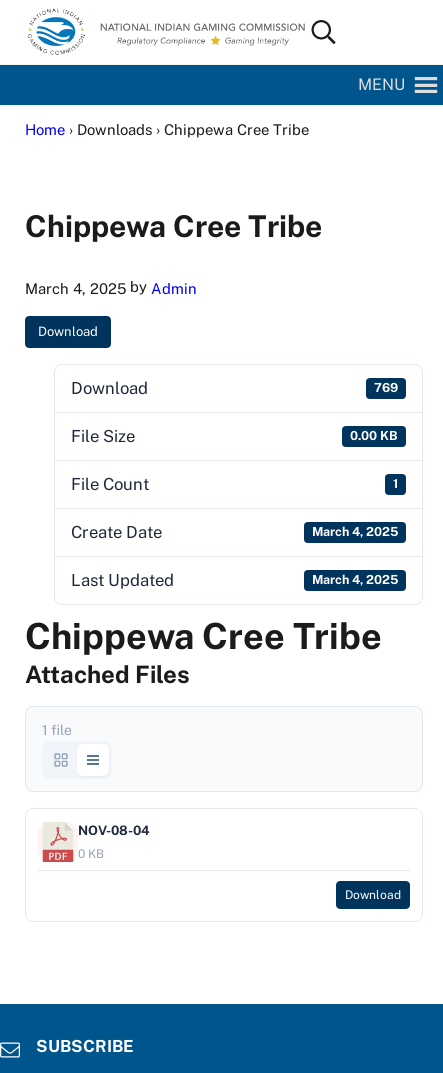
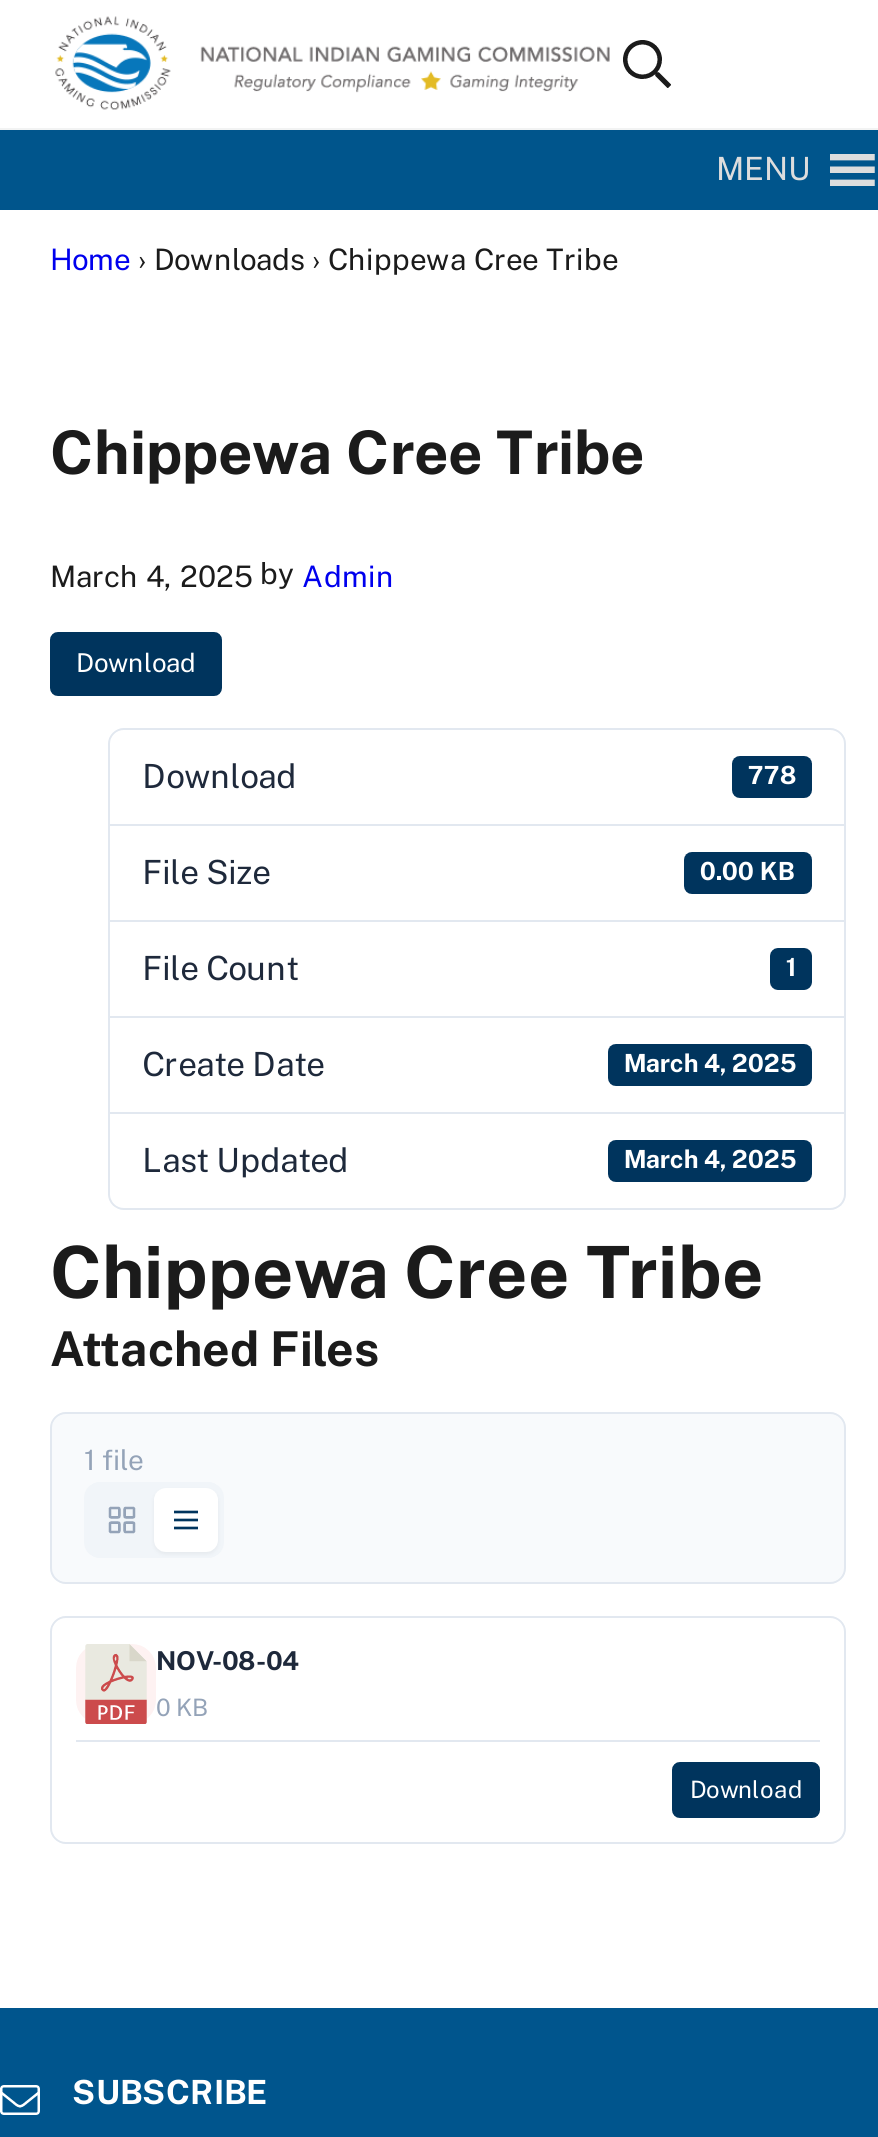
- 769
+ 778
